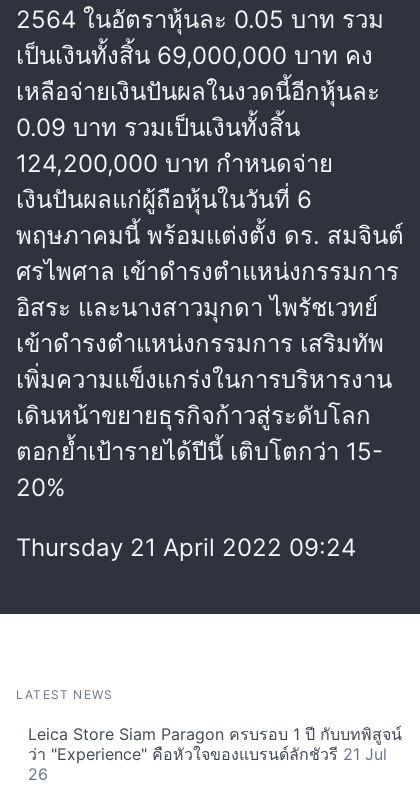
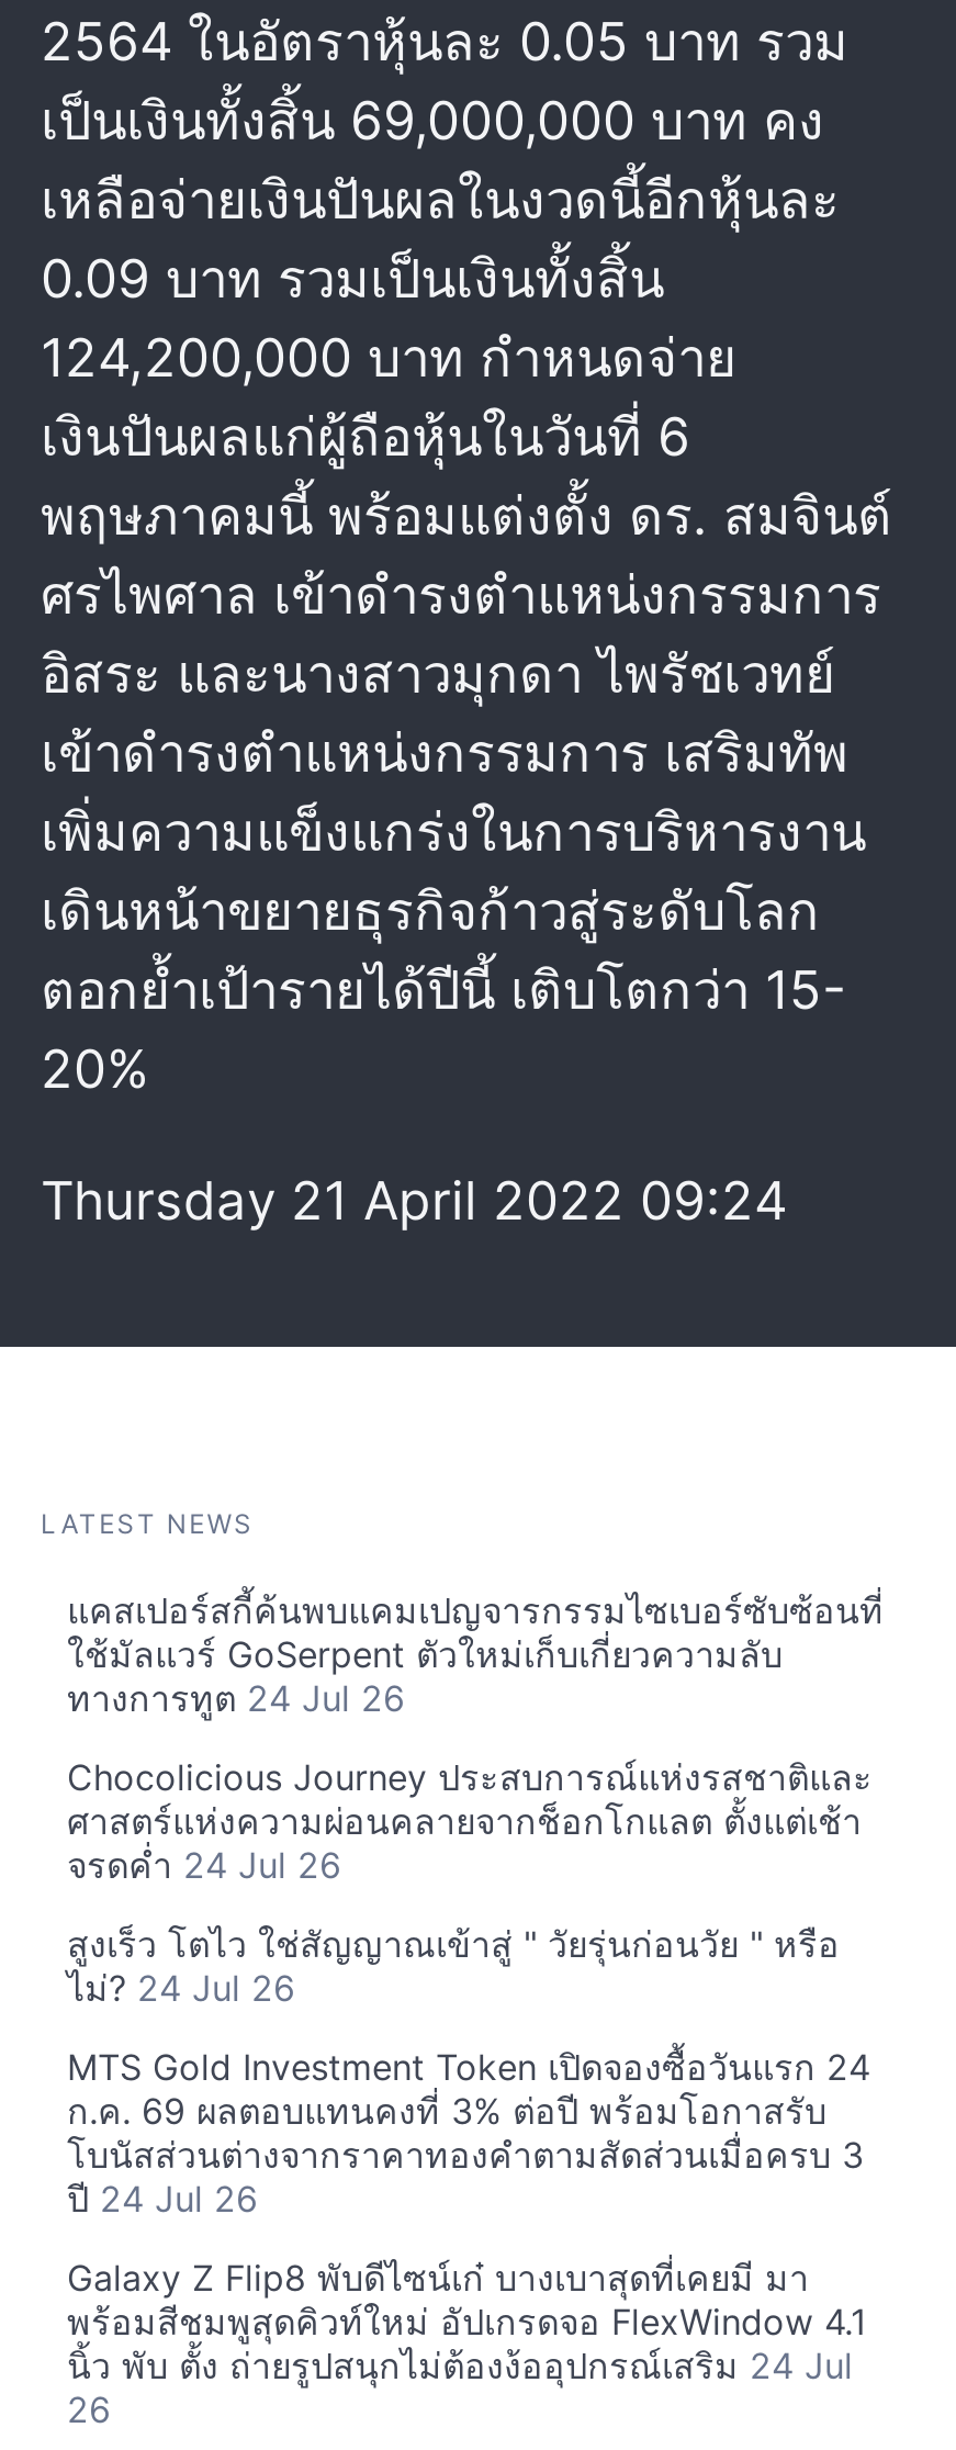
- Leica Store Siam Paragon ครบรอบ 1 ปี กับบทพิสูจน์
- ว่า "Experience" คือหัวใจของแบรนด์ลักชัวรี21 Jul
+ แคสเปอร์สกี้ค้นพบแคมเปญจารกรรมไซเบอร์ซับซ้อนที่
+ ใช้มัลแวร์ GoSerpent ตัวใหม่เก็บเกี่ยวความลับ
+ ทางการทูต24 Jul 26
+ Chocolicious Journey ประสบการณ์แห่งรสชาติและ
+ ศาสตร์แห่งความผ่อนคลายจากช็อกโกแลต ตั้งแต่เช้า
+ จรดค่ำ24 Jul 26
+ สูงเร็ว โตไว ใช่สัญญาณเข้าสู่ " วัยรุ่นก่อนวัย " หรือ
+ ไม่? 24 Jul 26
+ MTS Gold Investment Token เปิดจองซื้อวันแรก 24
+ ก.ค. 69 ผลตอบแทนคงที่ 3% ต่อปี พร้อมโอกาสรับ
+ โบนัสส่วนต่างจากราคาทองคำตามสัดส่วนเมื่อครบ 3
+ ปี24 Jul 26
+ Galaxy Z Flip8 พับดีไซน์เก๋ บางเบาสุดที่เคยมี มา
+ พร้อมสีชมพูสุดคิวท์ใหม่ อัปเกรดจอ FlexWindow 4.1
+ นิ้ว พับ ตั้ง ถ่ายรูปสนุกไม่ต้องง้ออุปกรณ์เสริม24 Jul
